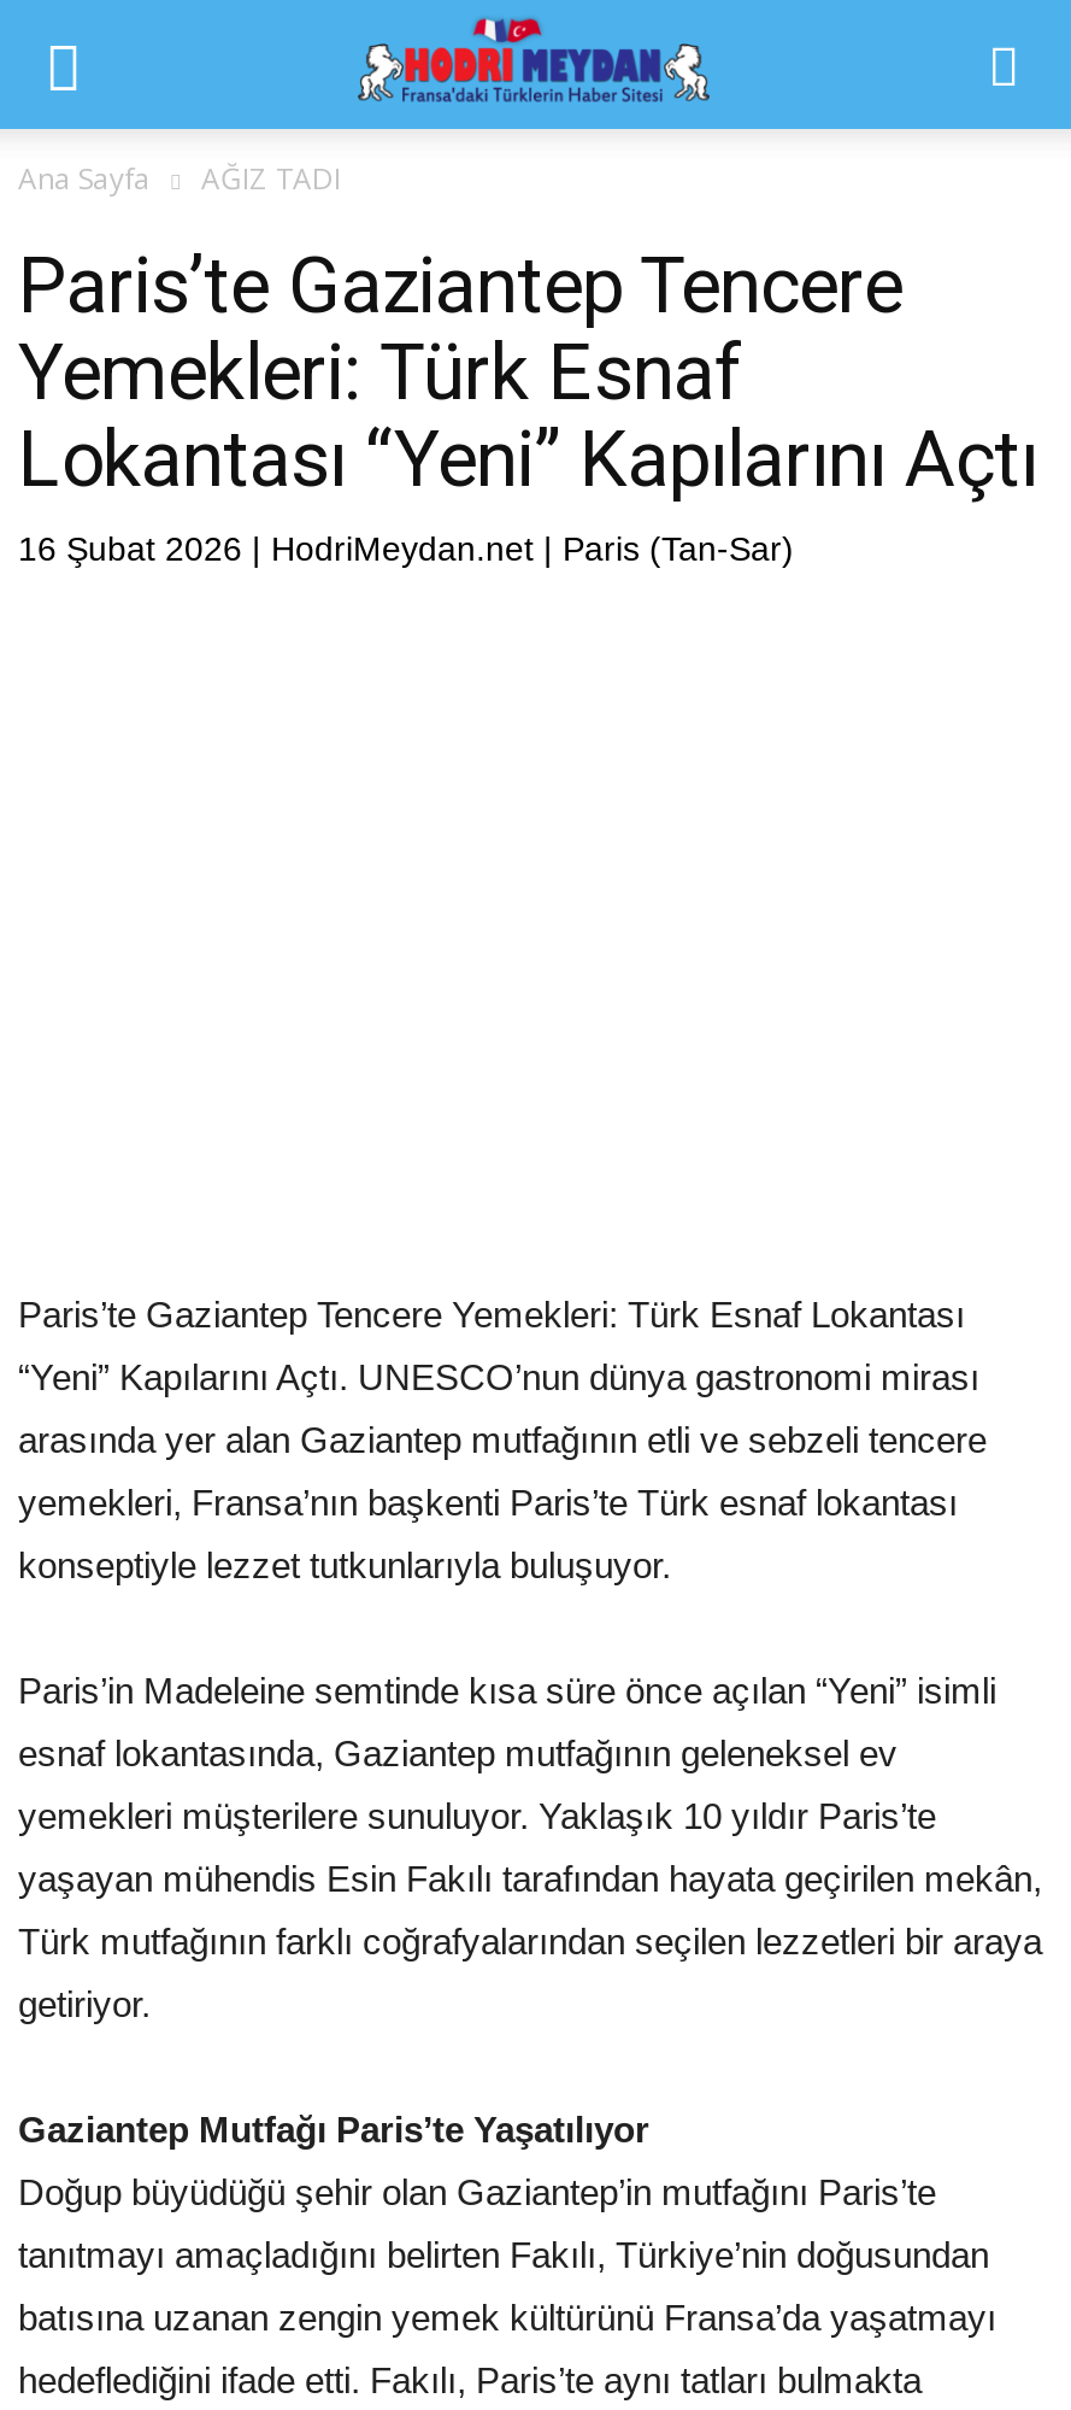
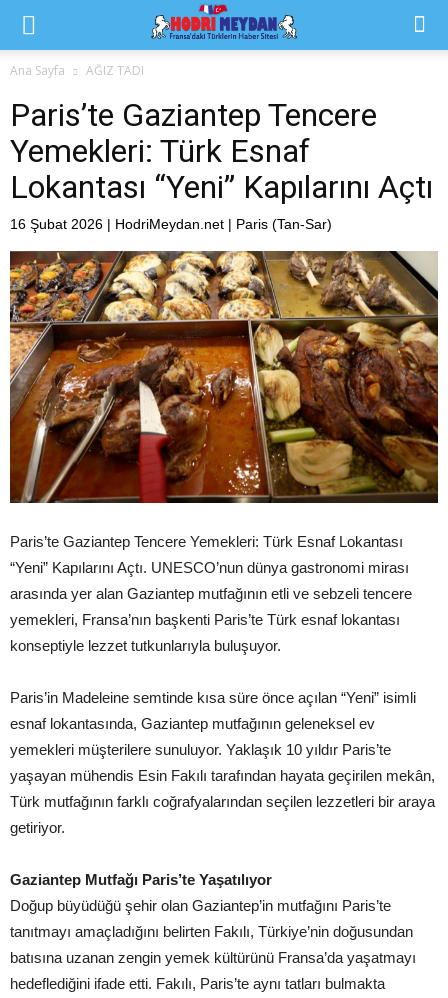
+ [image]
